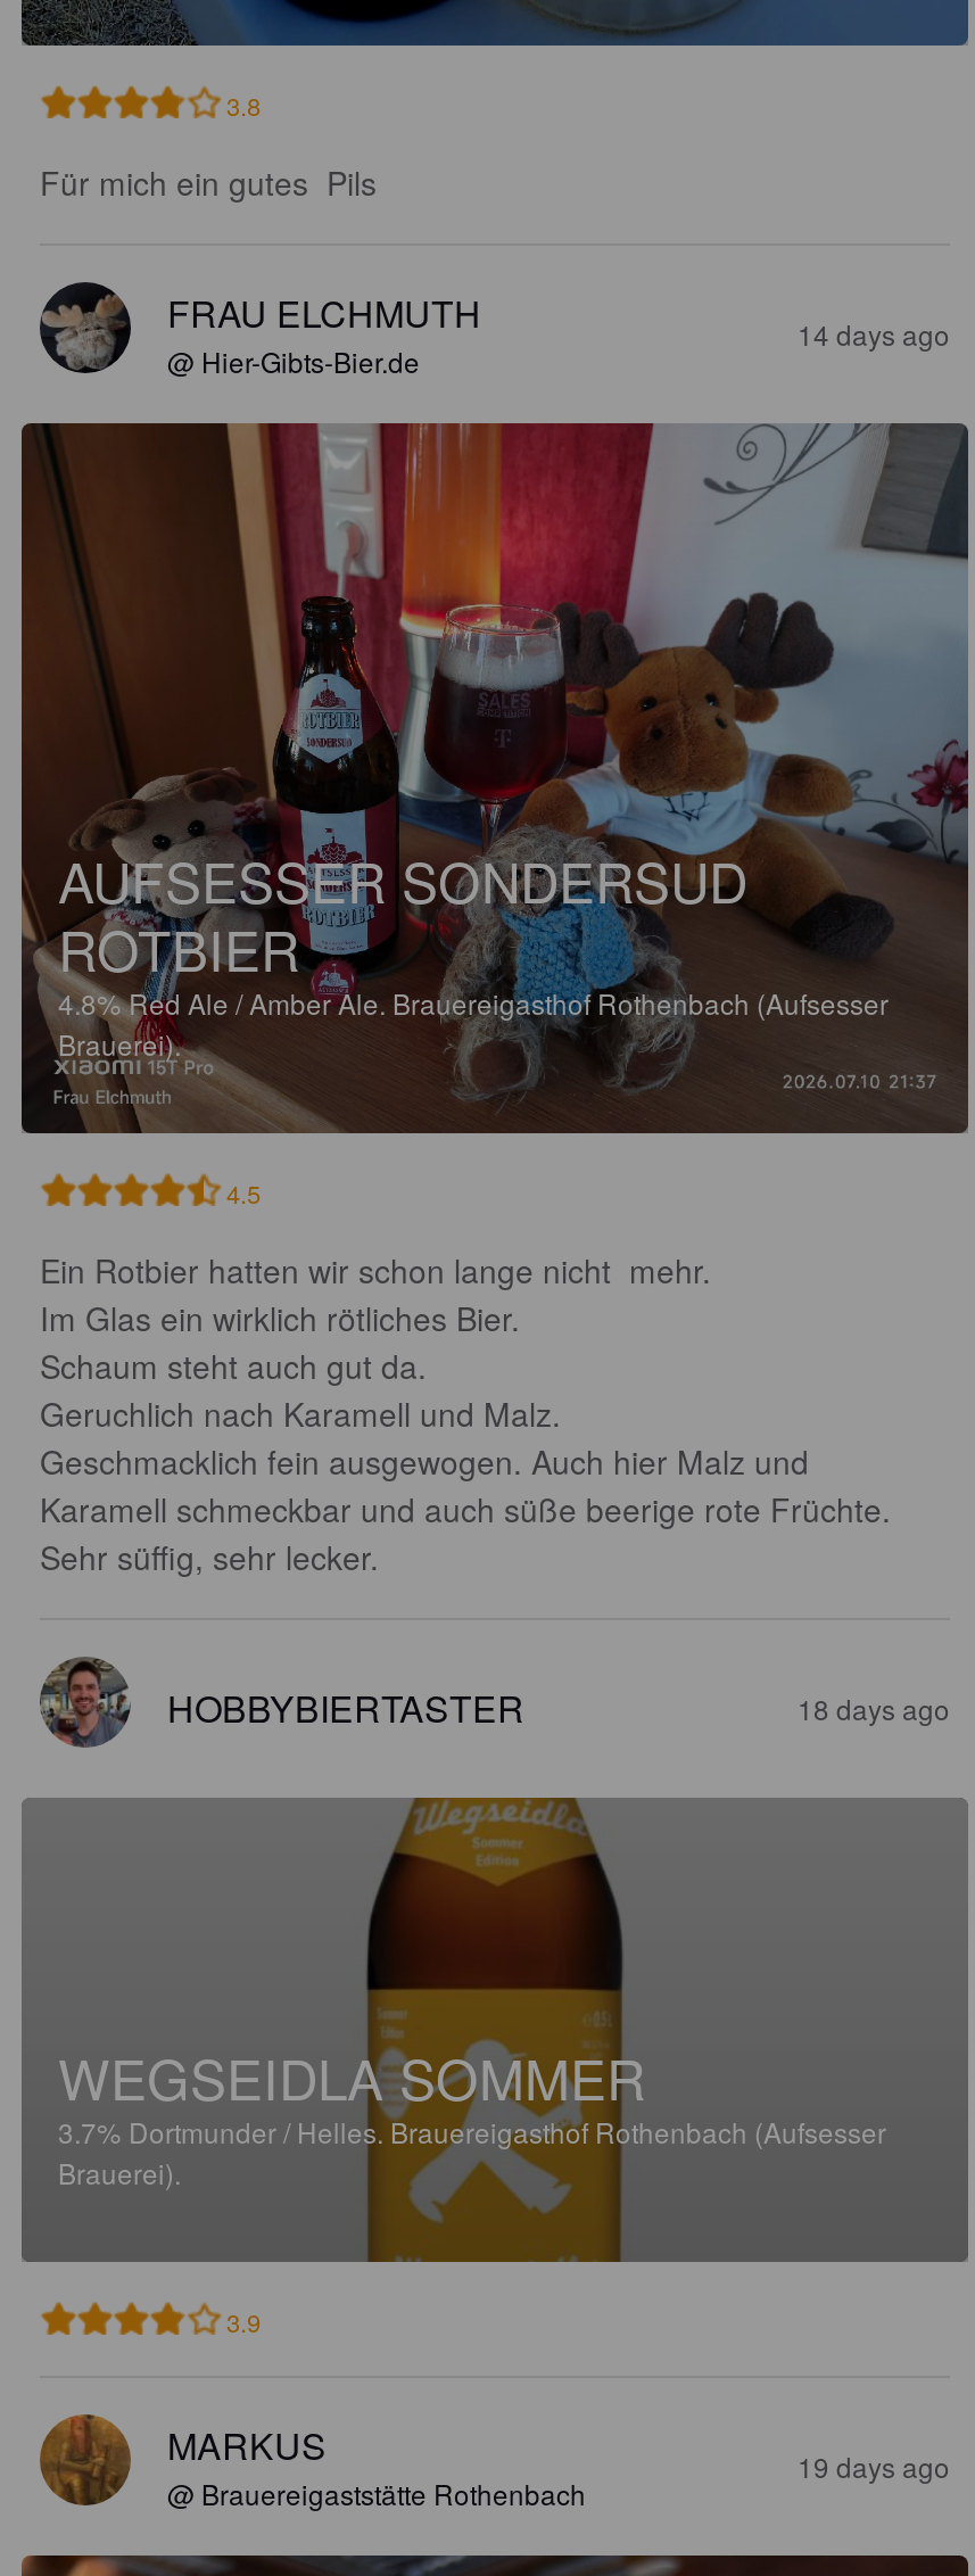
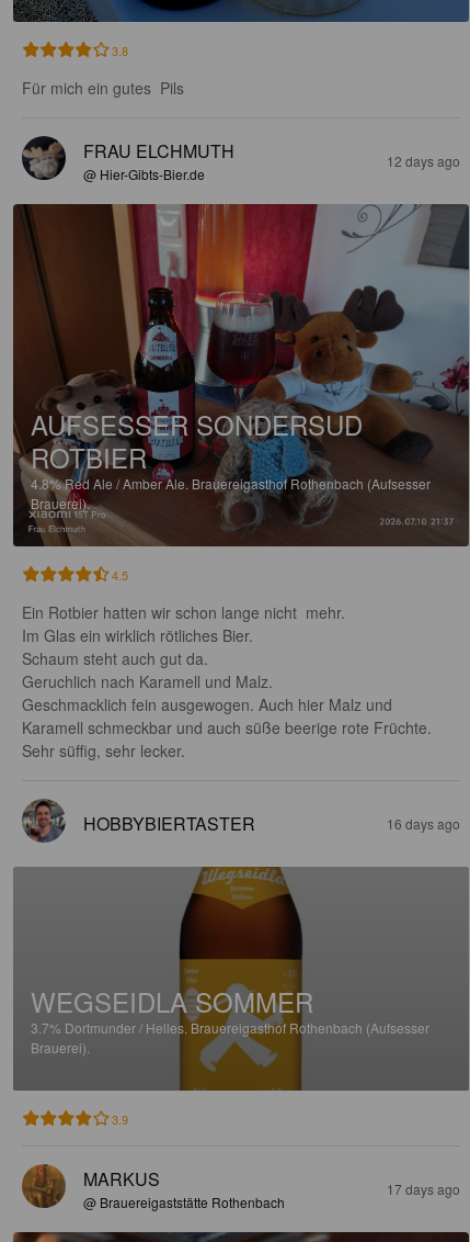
- 14 days ago
+ 12 days ago

- 18 days ago
+ 16 days ago

- 19 days ago
+ 17 days ago
